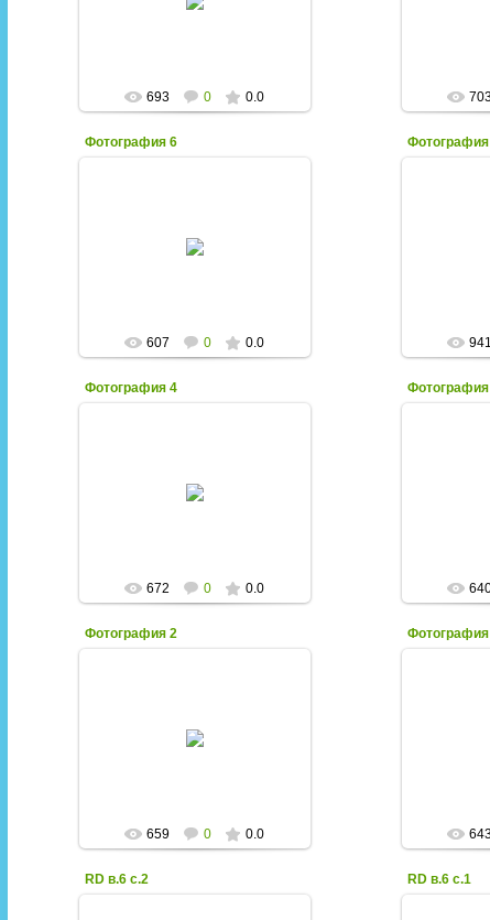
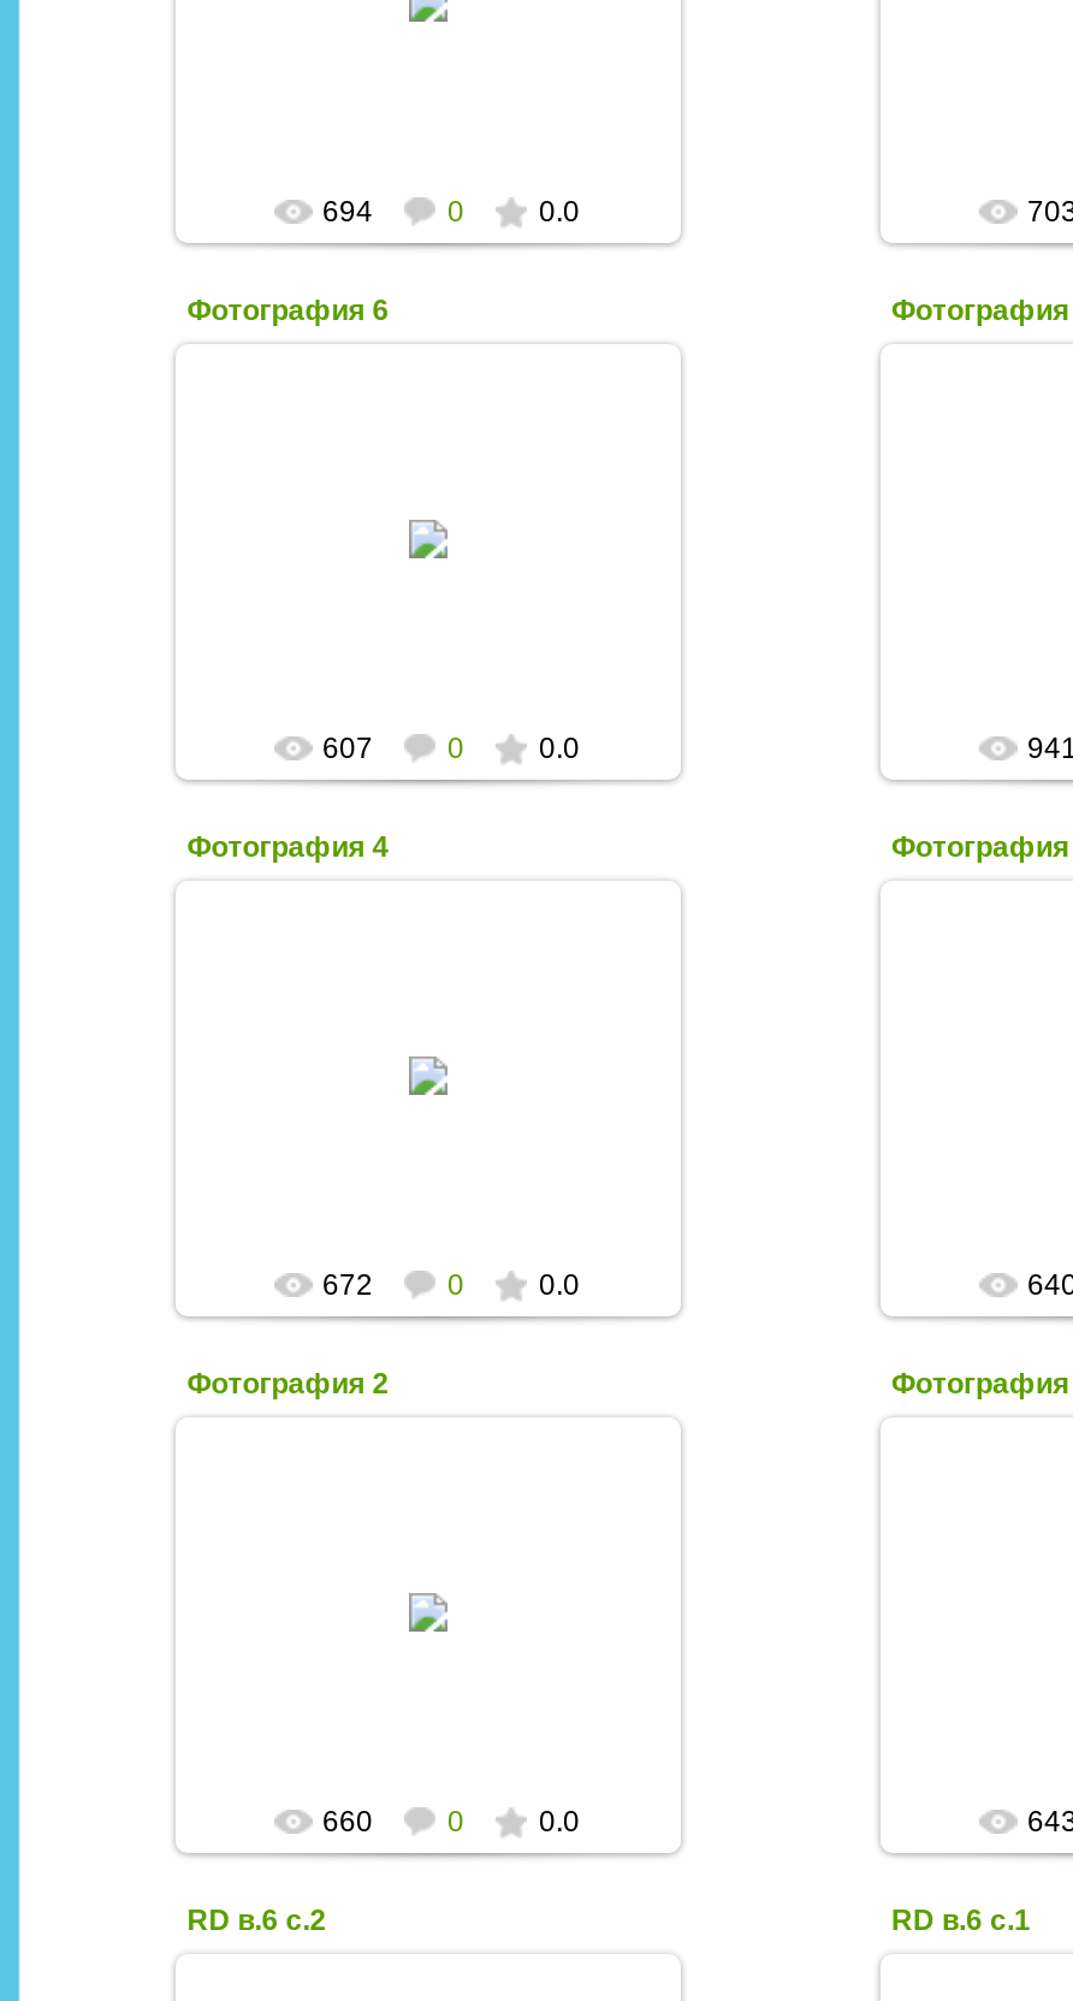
- 693
+ 694

- 659
+ 660
